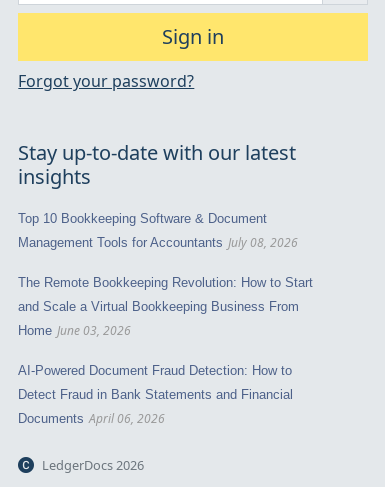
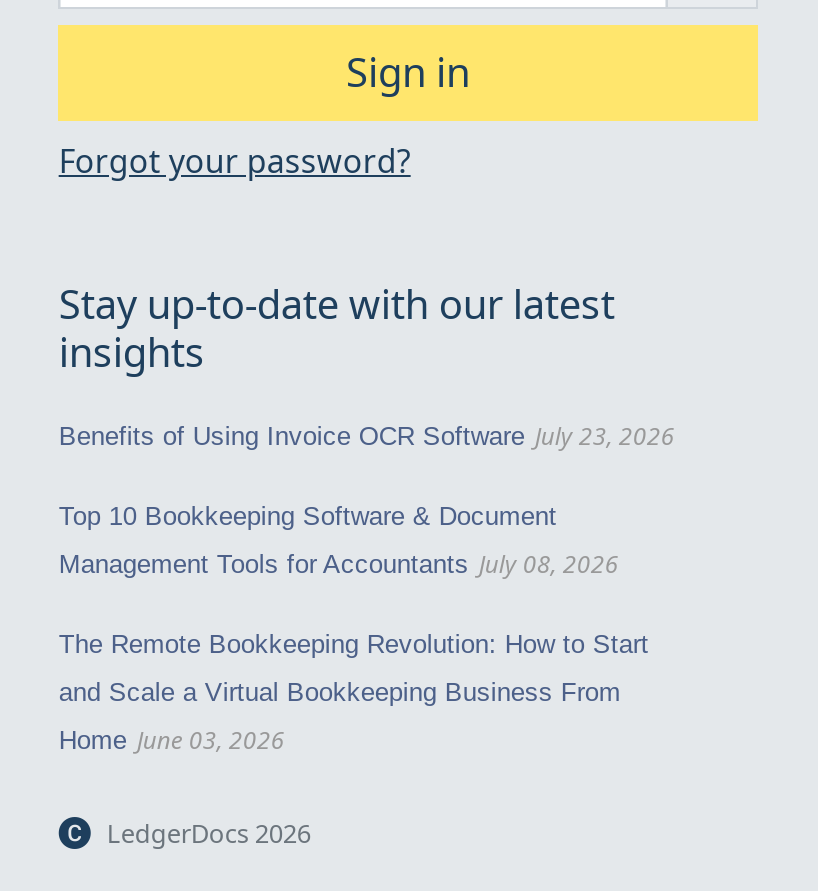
+ Benefits of Using Invoice OCR Software July 23, 2026

moved down: Top 10 Bookkeeping Software & Document | Management Tools for Accountants July 08, 2026 | The Remote Bookkeeping Revolution: How to Start | and Scale a Virtual Bookkeeping Business From | Home June 03, 2026

- AI-Powered Document Fraud Detection: How to
- Detect Fraud in Bank Statements and Financial
- Documents April 06, 2026
